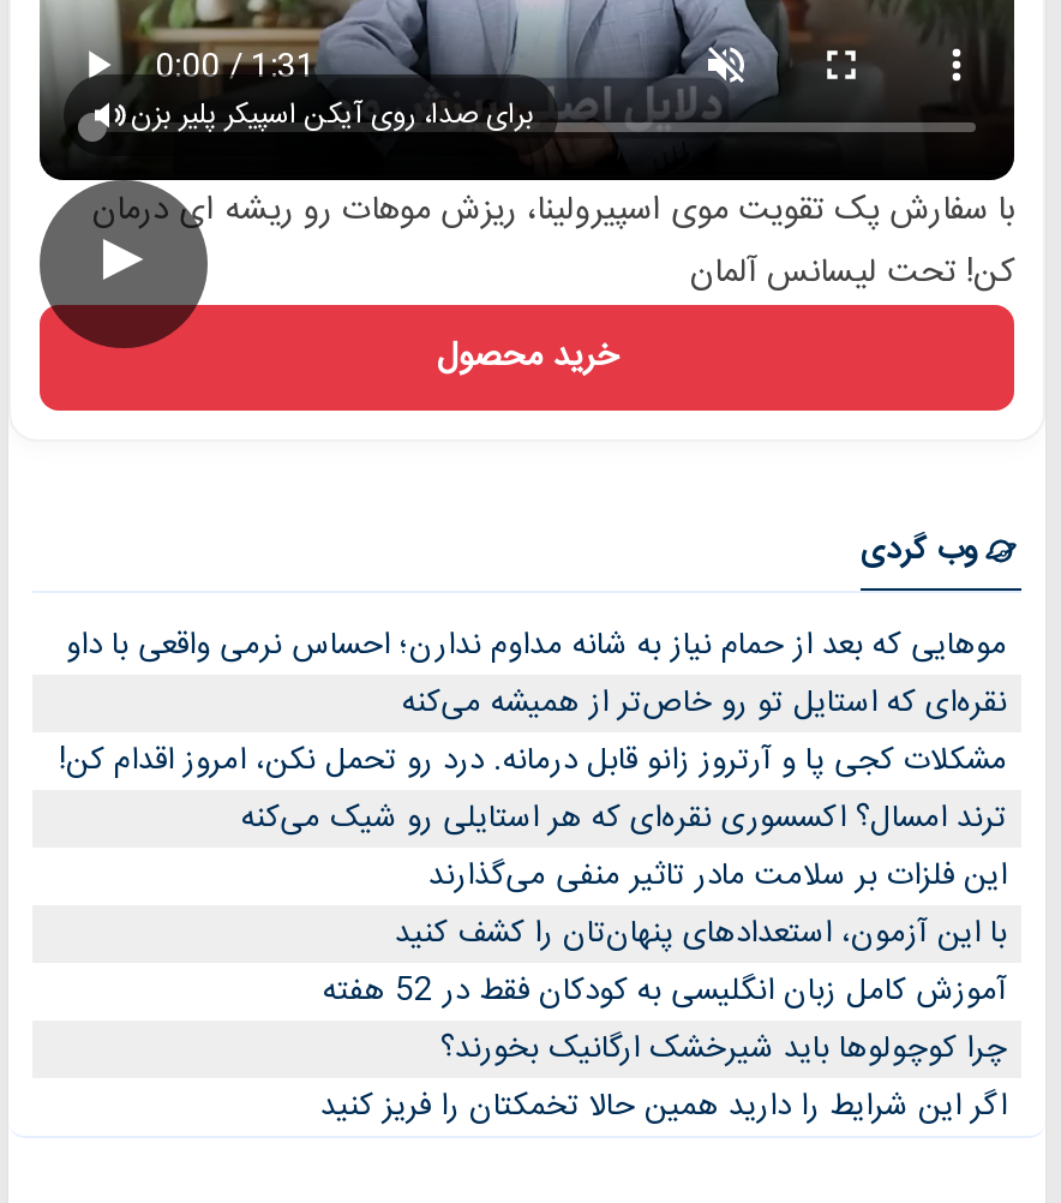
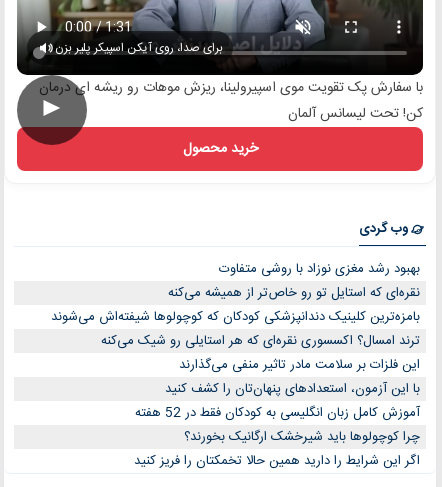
- موهایی که بعد از حمام نیاز به شانه مداوم ندارن؛ احساس نرمی واقعی با داو
+ بهبود رشد مغزی نوزاد با روشی متفاوت

- مشکلات کجی پا و آرتروز زانو قابل درمانه. درد رو تحمل نکن، امروز اقدام کن!
+ بامزه‌ترین کلینیک دندانپزشکی کودکان که کوچولوها شیفته‌اش می‌شوند
